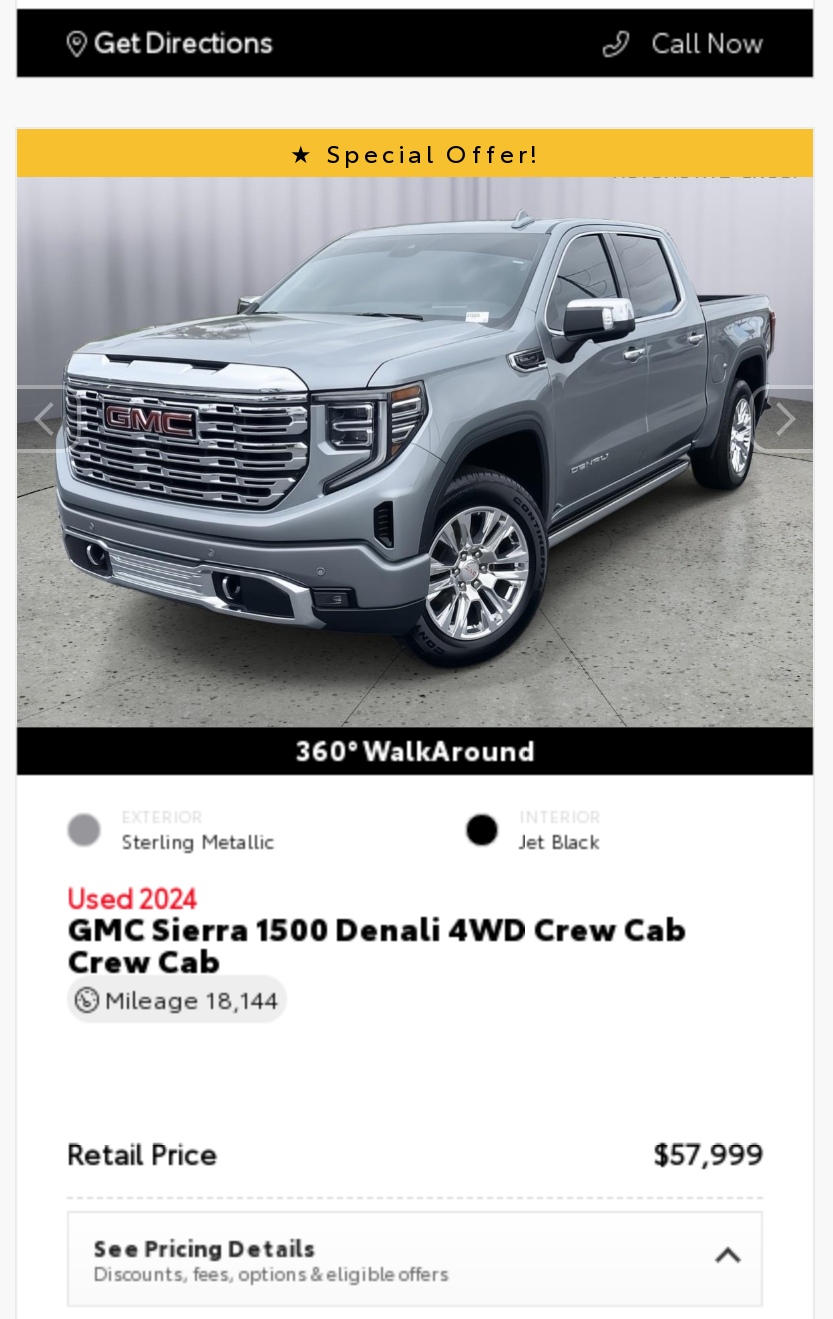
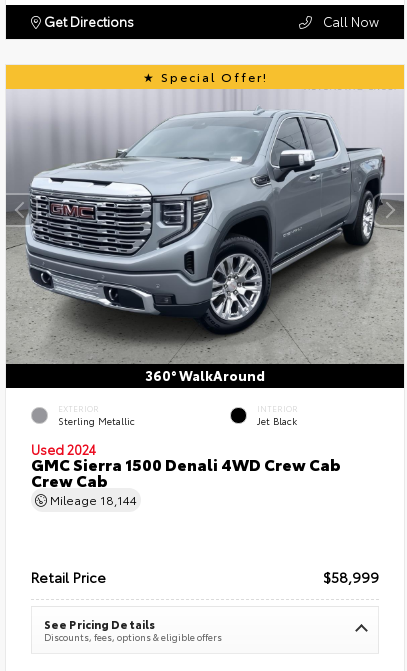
- $57,999
+ $58,999
